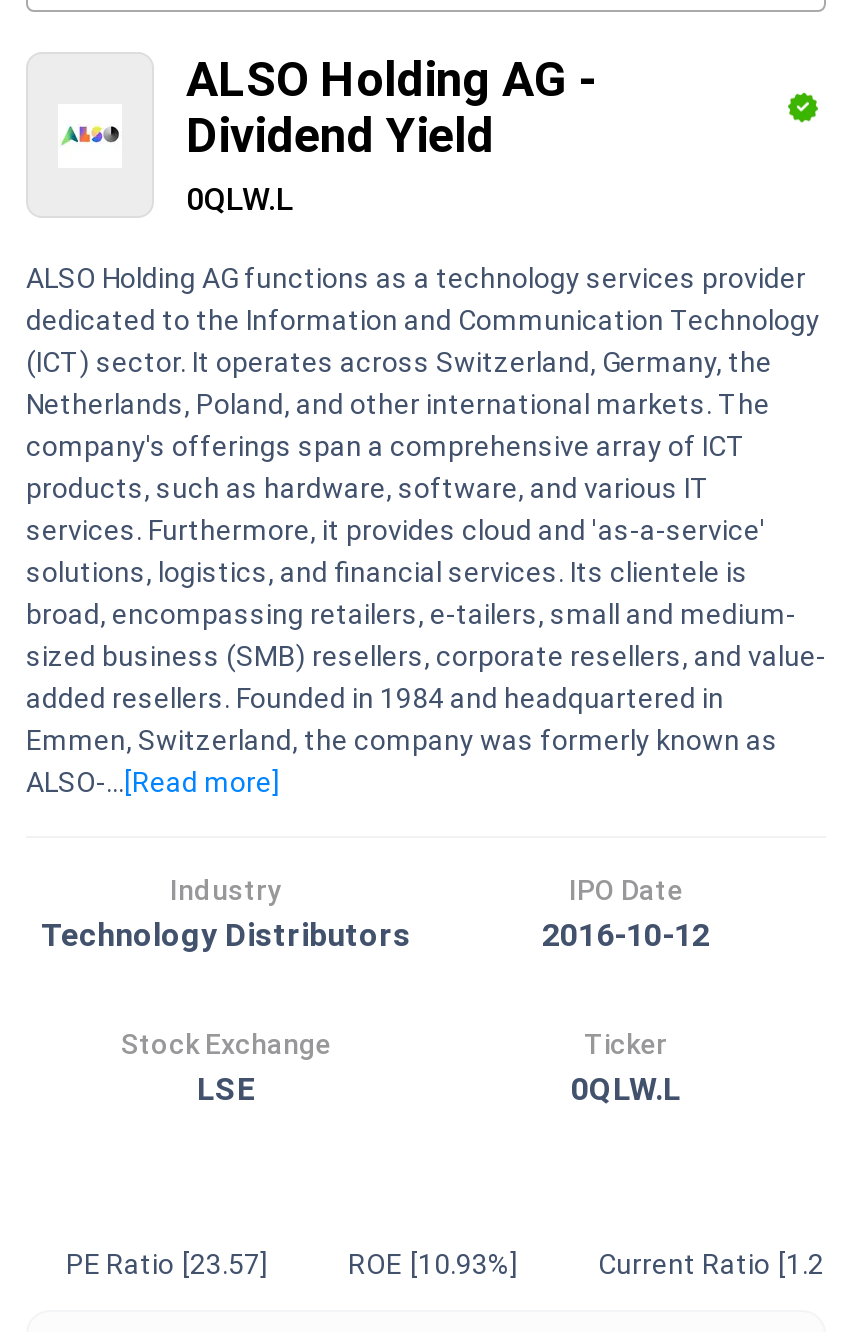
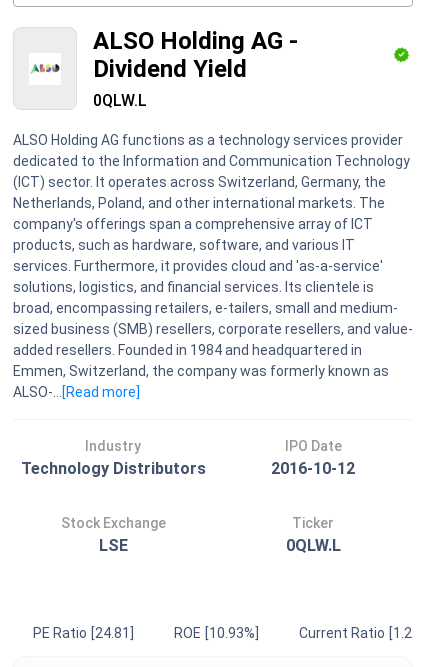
- PE Ratio [23.57]
+ PE Ratio [24.81]
